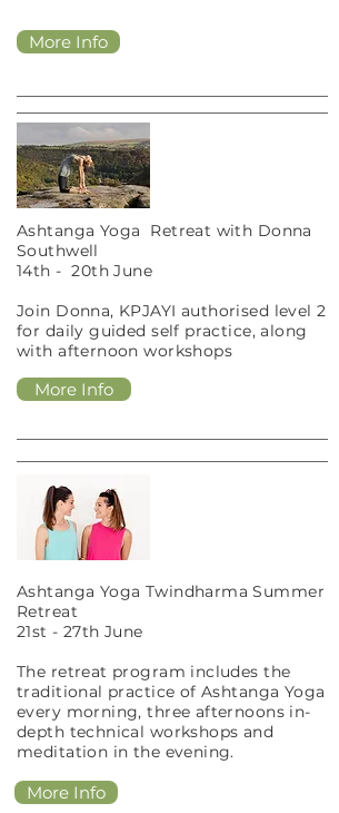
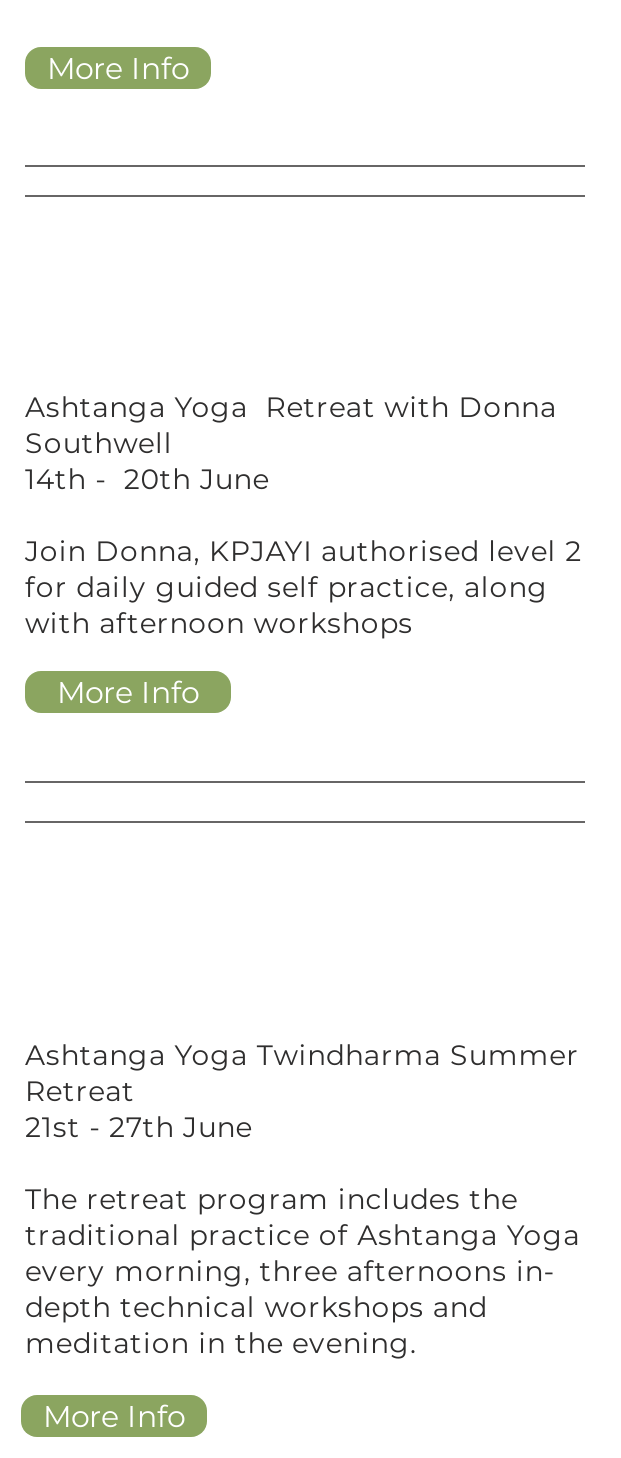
- [image]

- [image]
